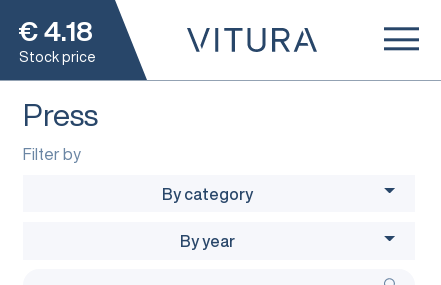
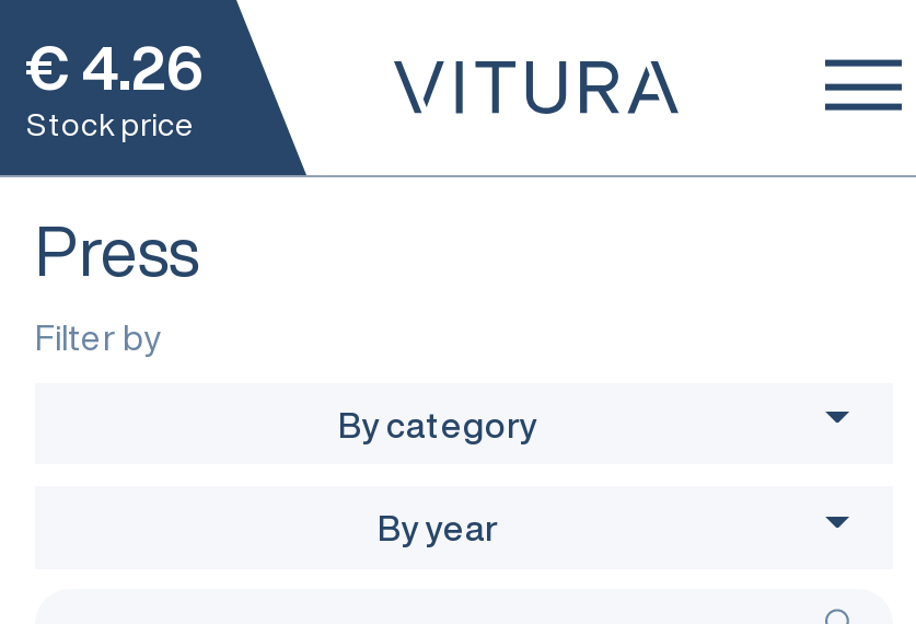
- €4.18
+ €4.26
